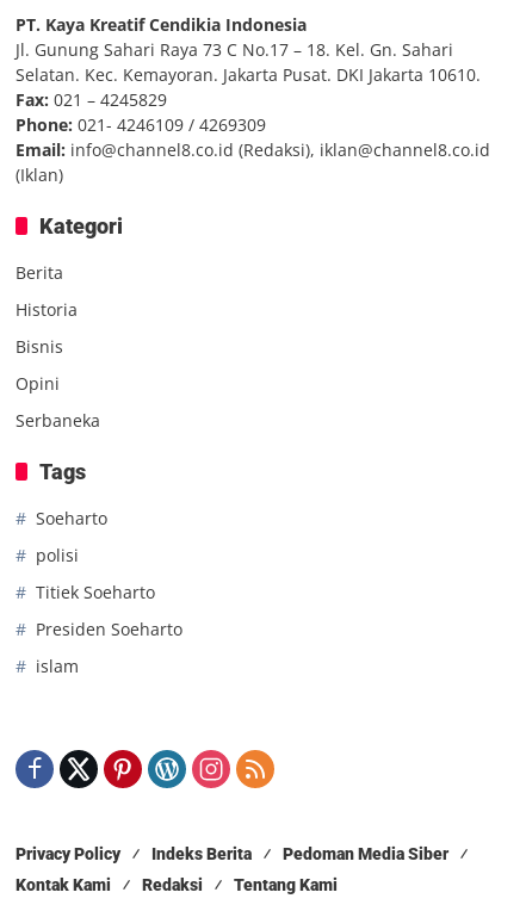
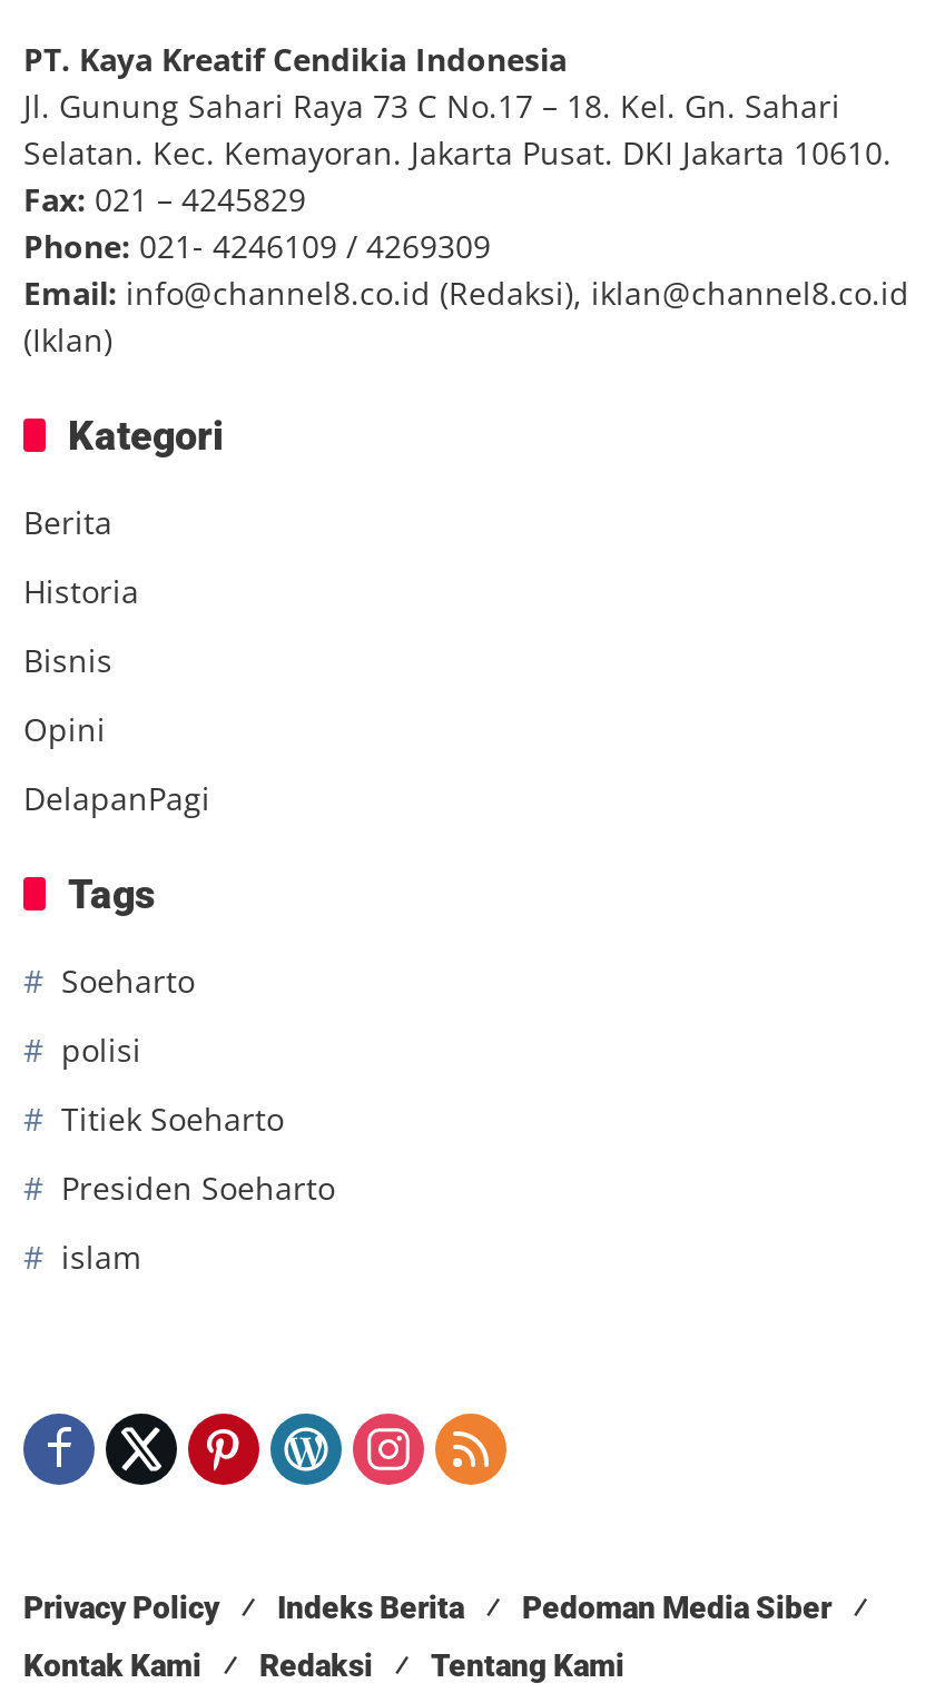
- Serbaneka
+ DelapanPagi
